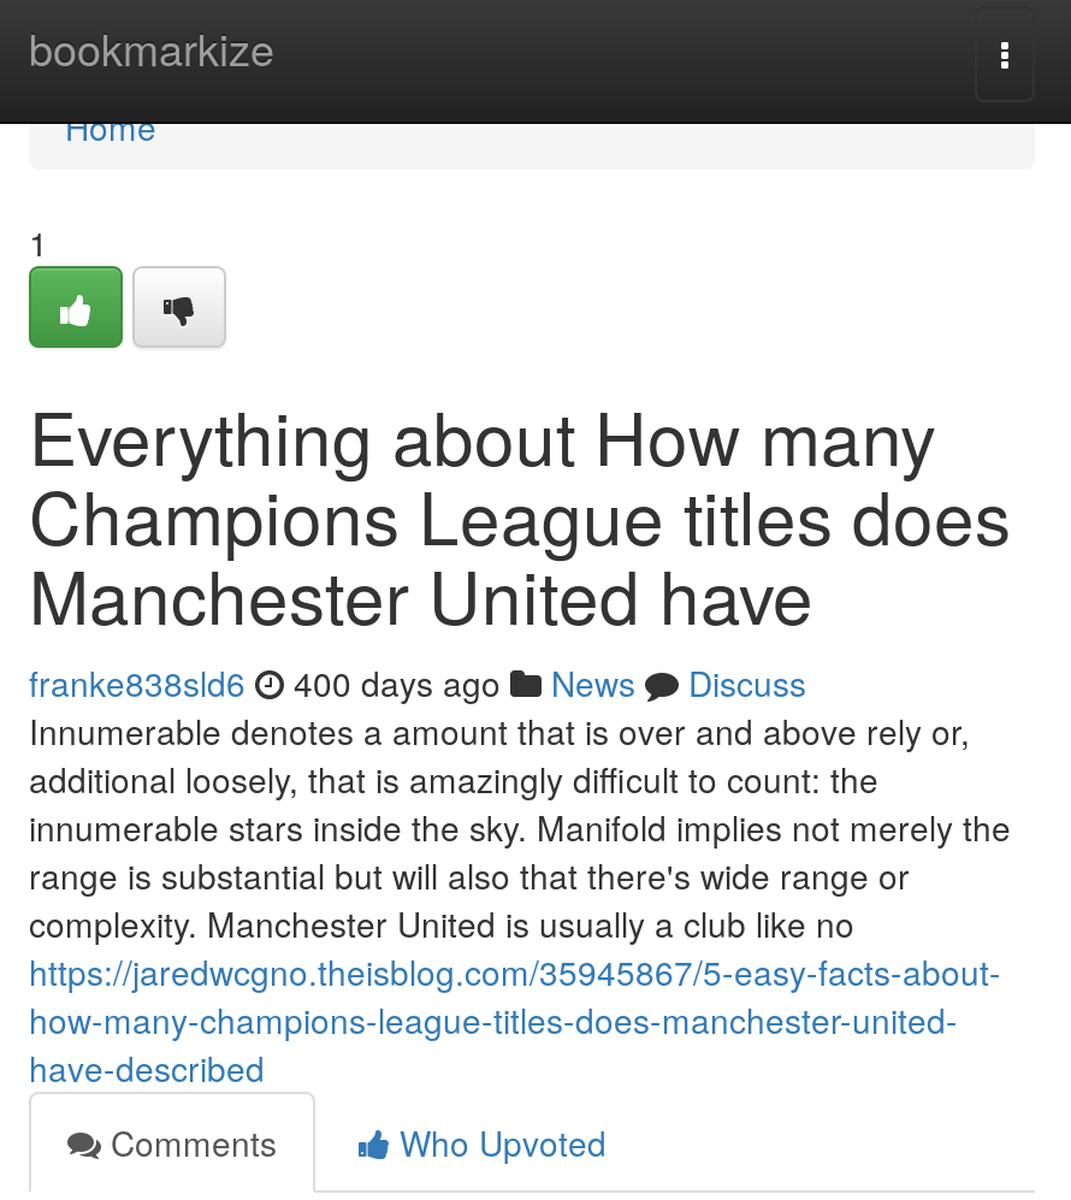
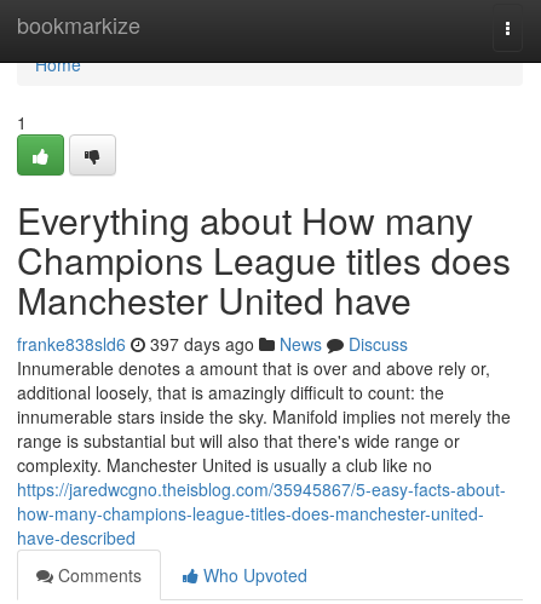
- franke838sld6 400 days ago News Discuss
+ franke838sld6 397 days ago News Discuss
